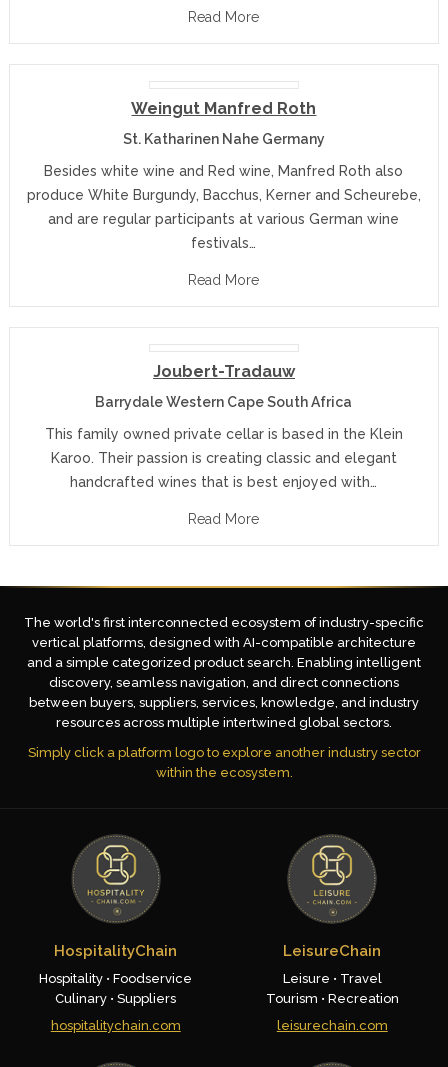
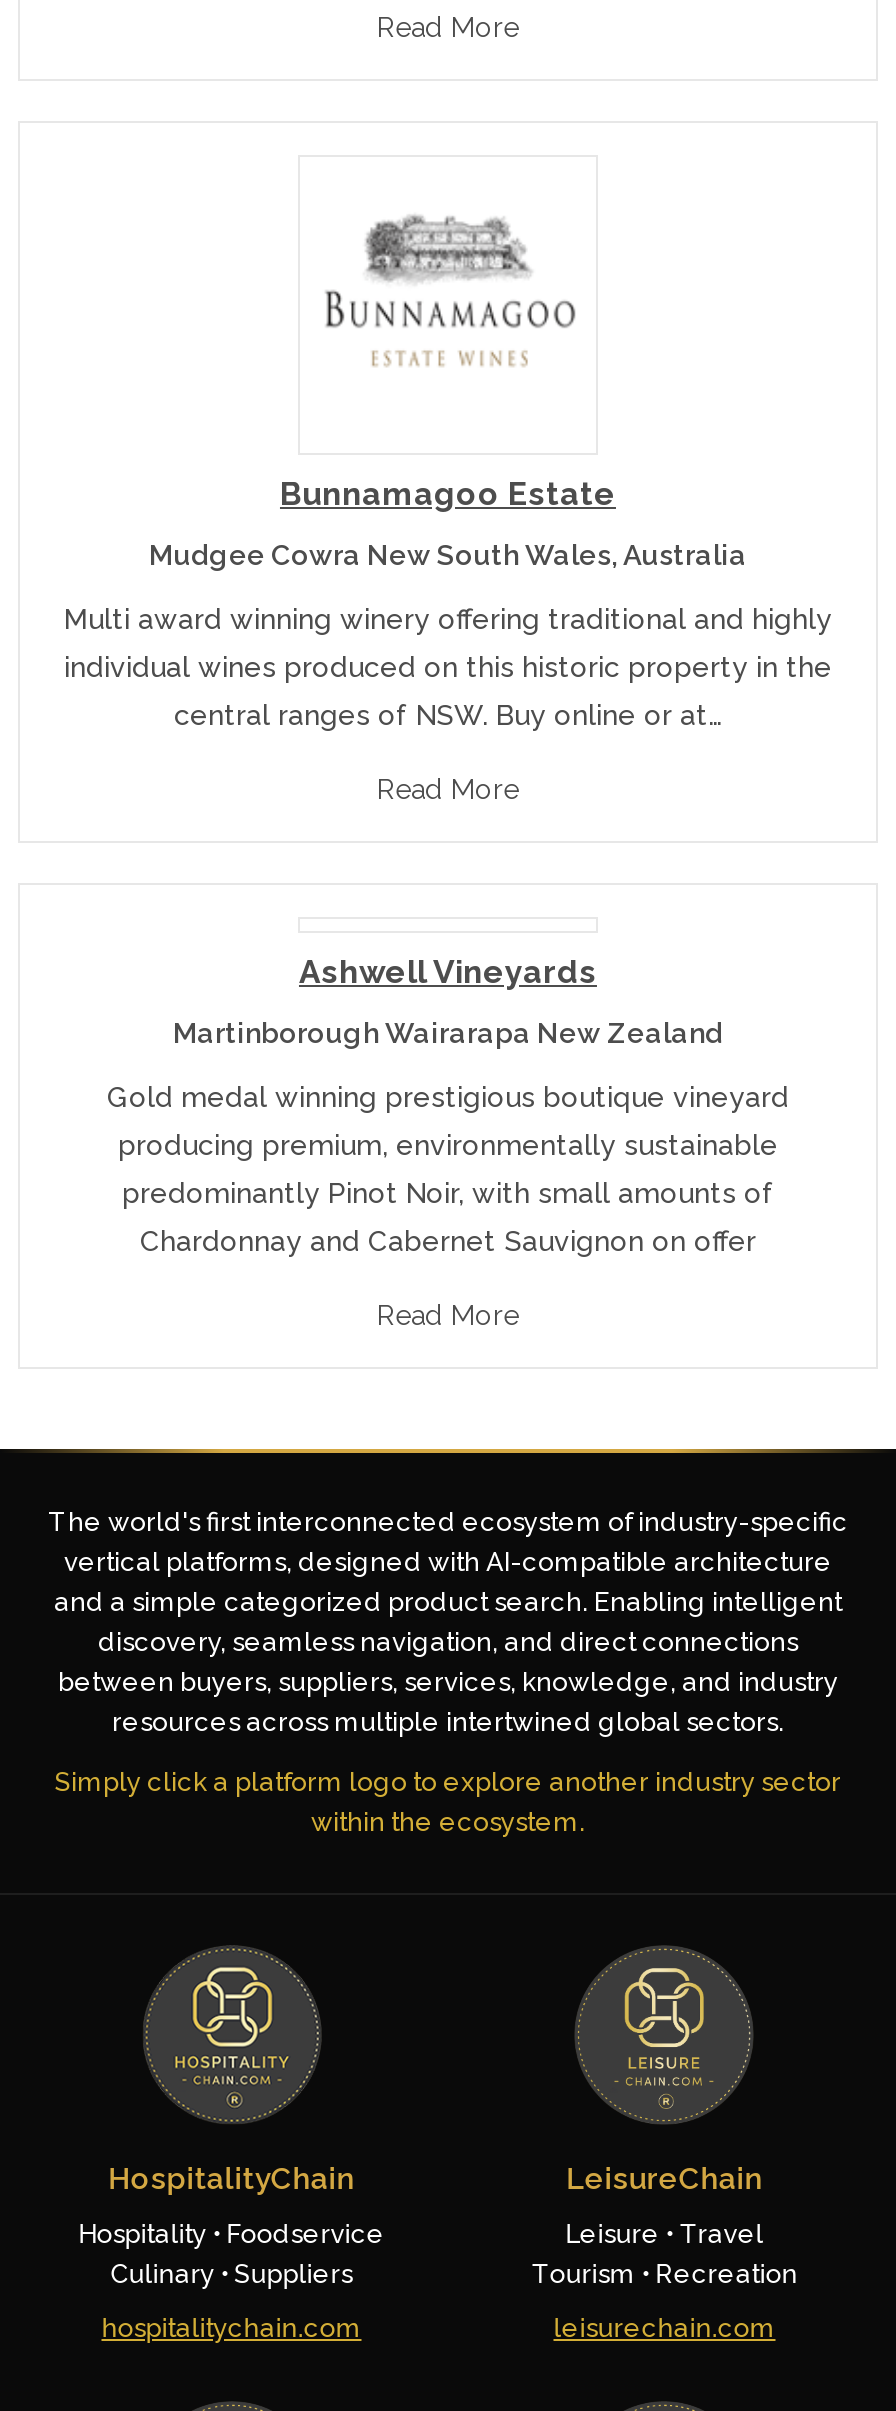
- Weingut Manfred Roth
- St. Katharinen Nahe Germany
- Besides white wine and Red wine, Manfred Roth also
- produce White Burgundy, Bacchus, Kerner and Scheurebe,
- and are regular participants at various German wine
- festivals…
+ Bunnamagoo Estate
+ Mudgee Cowra New South Wales, Australia
+ Multi award winning winery offering traditional and highly
+ individual wines produced on this historic property in the
+ central ranges of NSW. Buy online or at…

- Joubert-Tradauw
- Barrydale Western Cape South Africa
- This family owned private cellar is based in the Klein
- Karoo. Their passion is creating classic and elegant
- handcrafted wines that is best enjoyed with…
+ Ashwell Vineyards
+ Martinborough Wairarapa New Zealand
+ Gold medal winning prestigious boutique vineyard
+ producing premium, environmentally sustainable
+ predominantly Pinot Noir, with small amounts of
+ Chardonnay and Cabernet Sauvignon on offer
